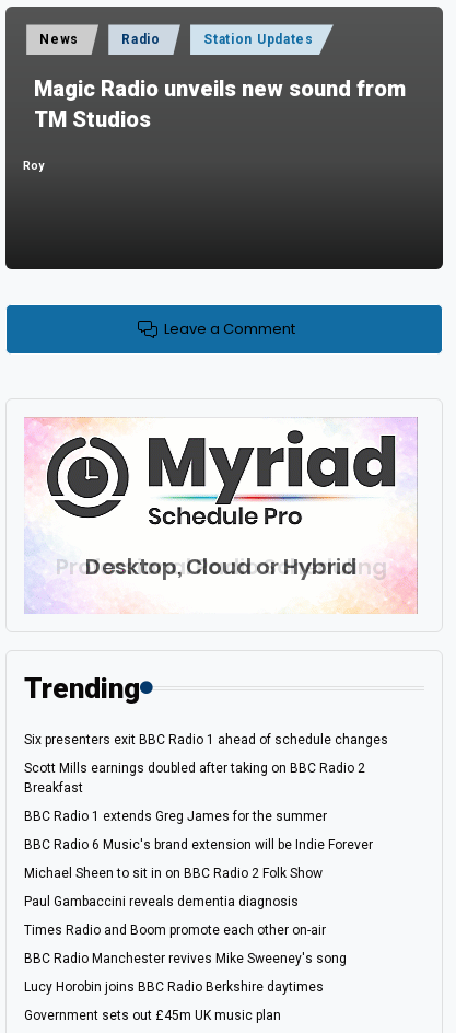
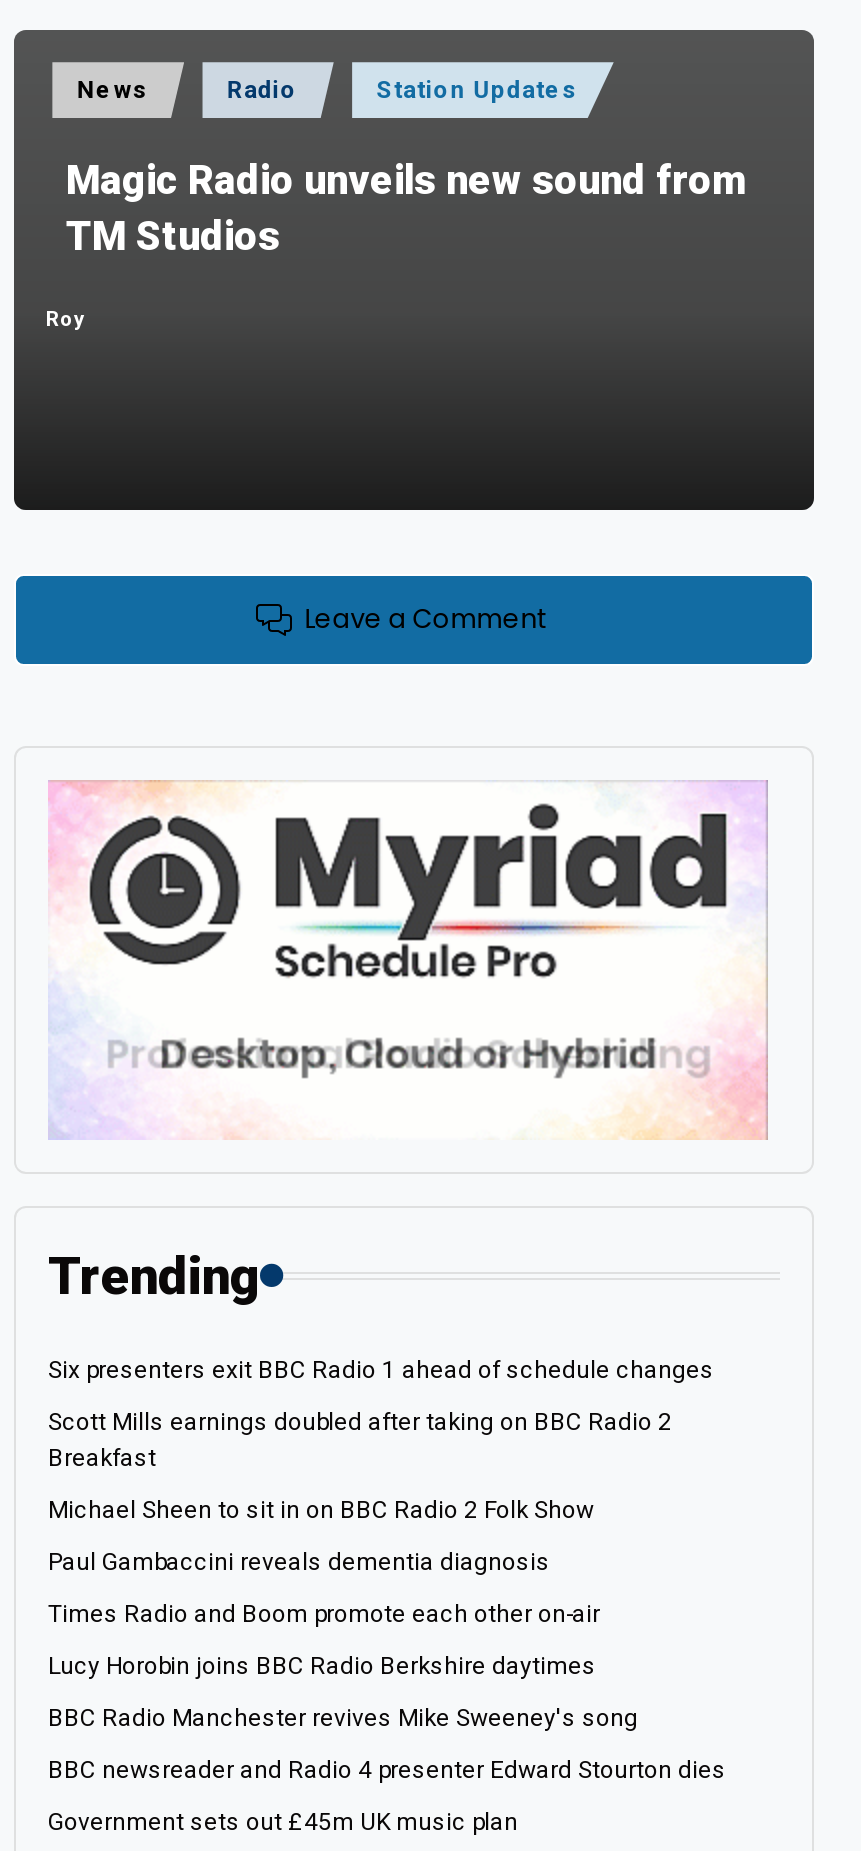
- BBC Radio 1 extends Greg James for the summer
- BBC Radio 6 Music's brand extension will be Indie Forever

moved up: Michael Sheen to sit in on BBC Radio 2 Folk Show | Paul Gambaccini reveals dementia diagnosis | Times Radio and Boom promote each other on-air

+ BBC newsreader and Radio 4 presenter Edward Stourton dies

moved up: Lucy Horobin joins BBC Radio Berkshire daytimes
